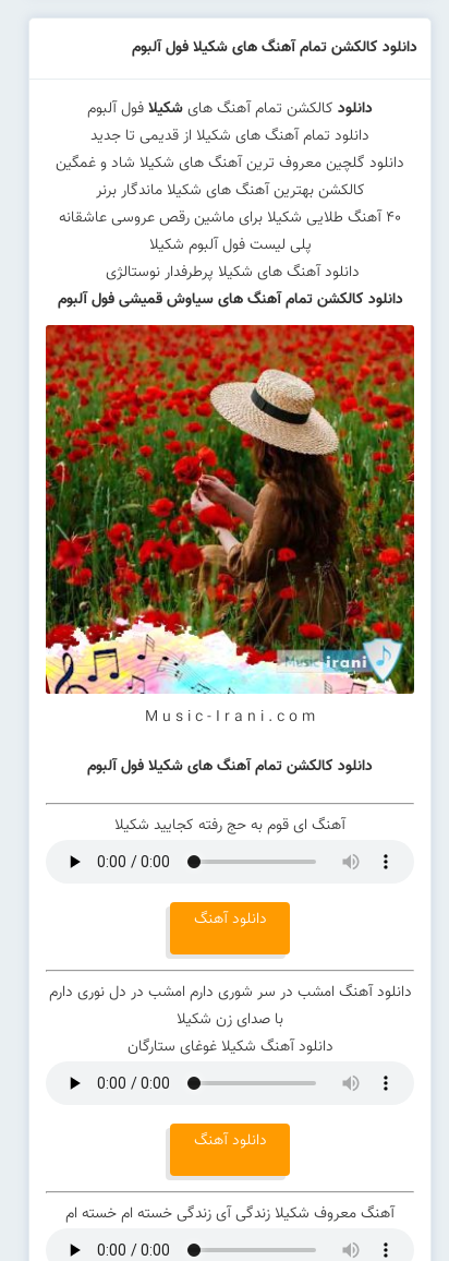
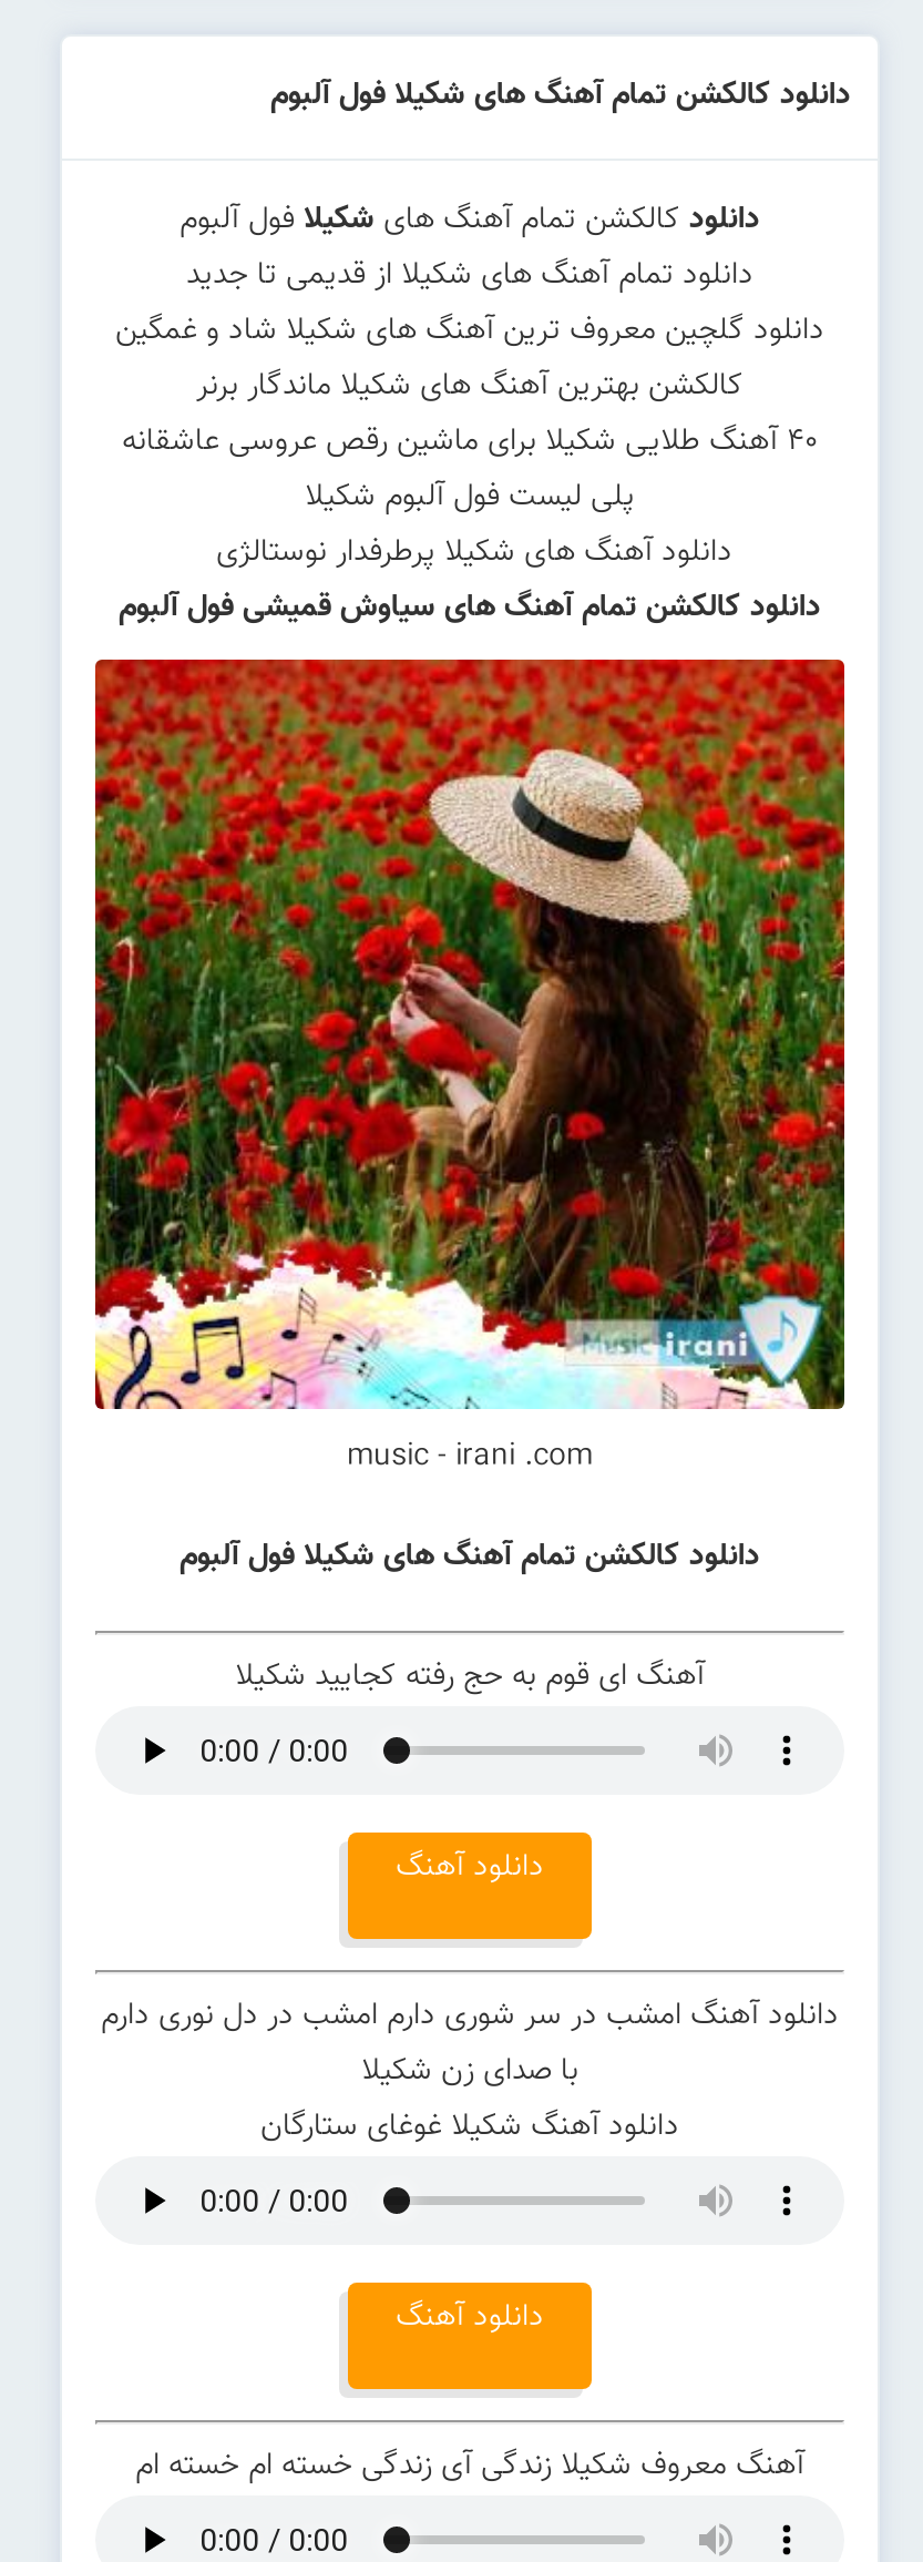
- M u s i c - I r a n i . c o m
+ music - irani .com
